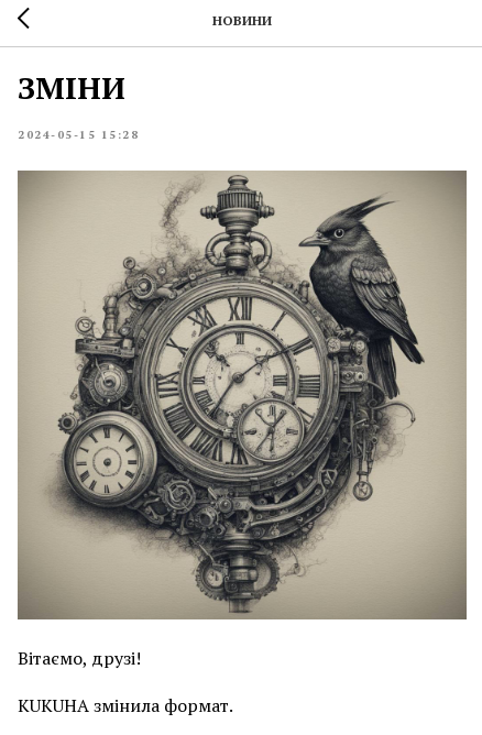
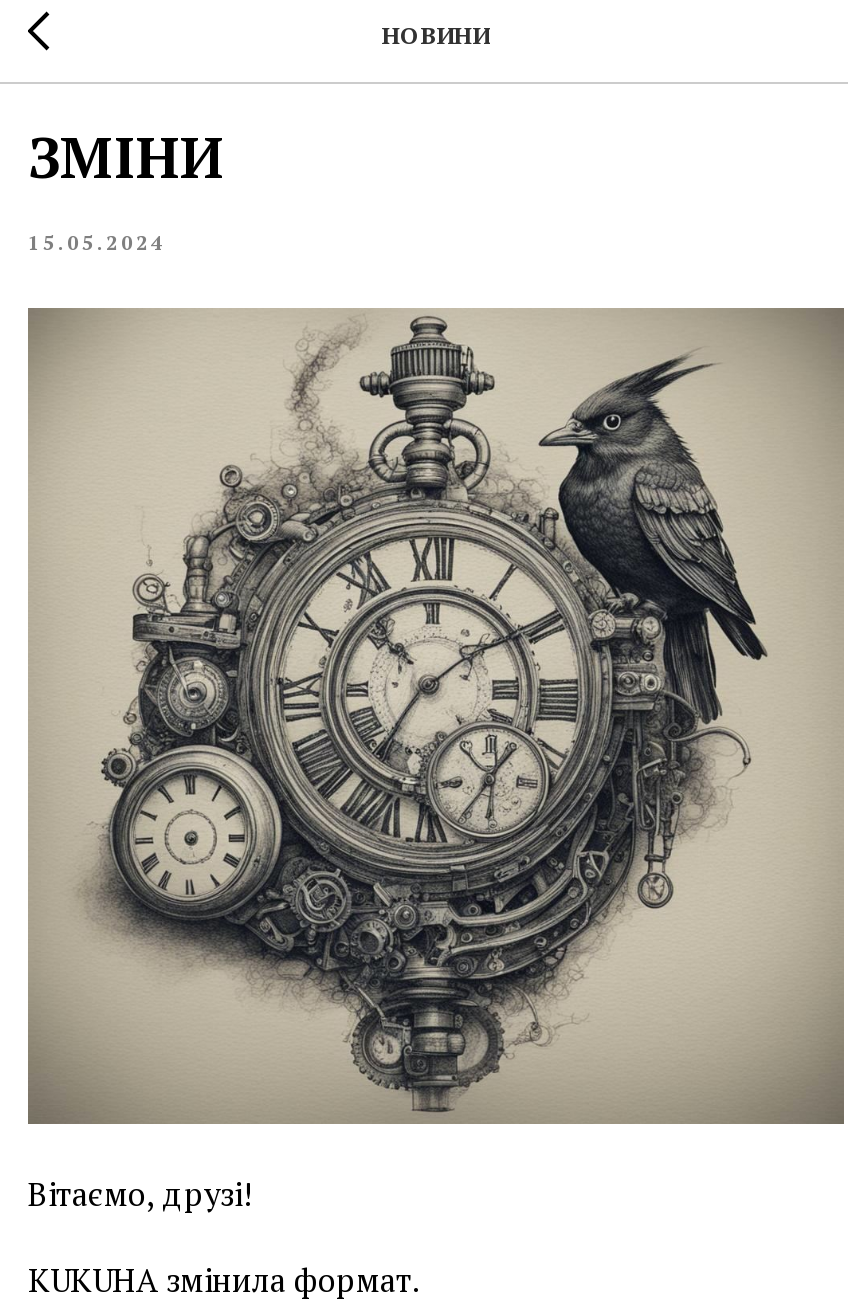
- 2024-05-15 15:28
+ 15.05.2024
